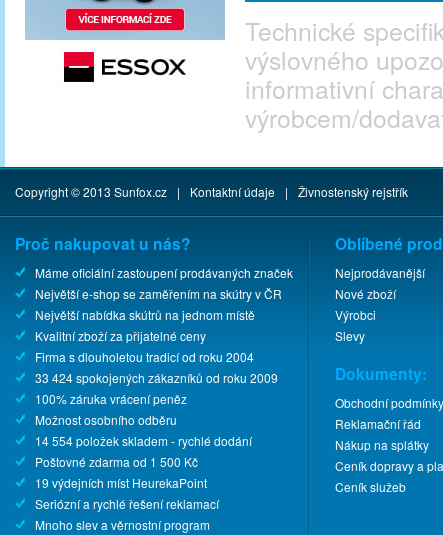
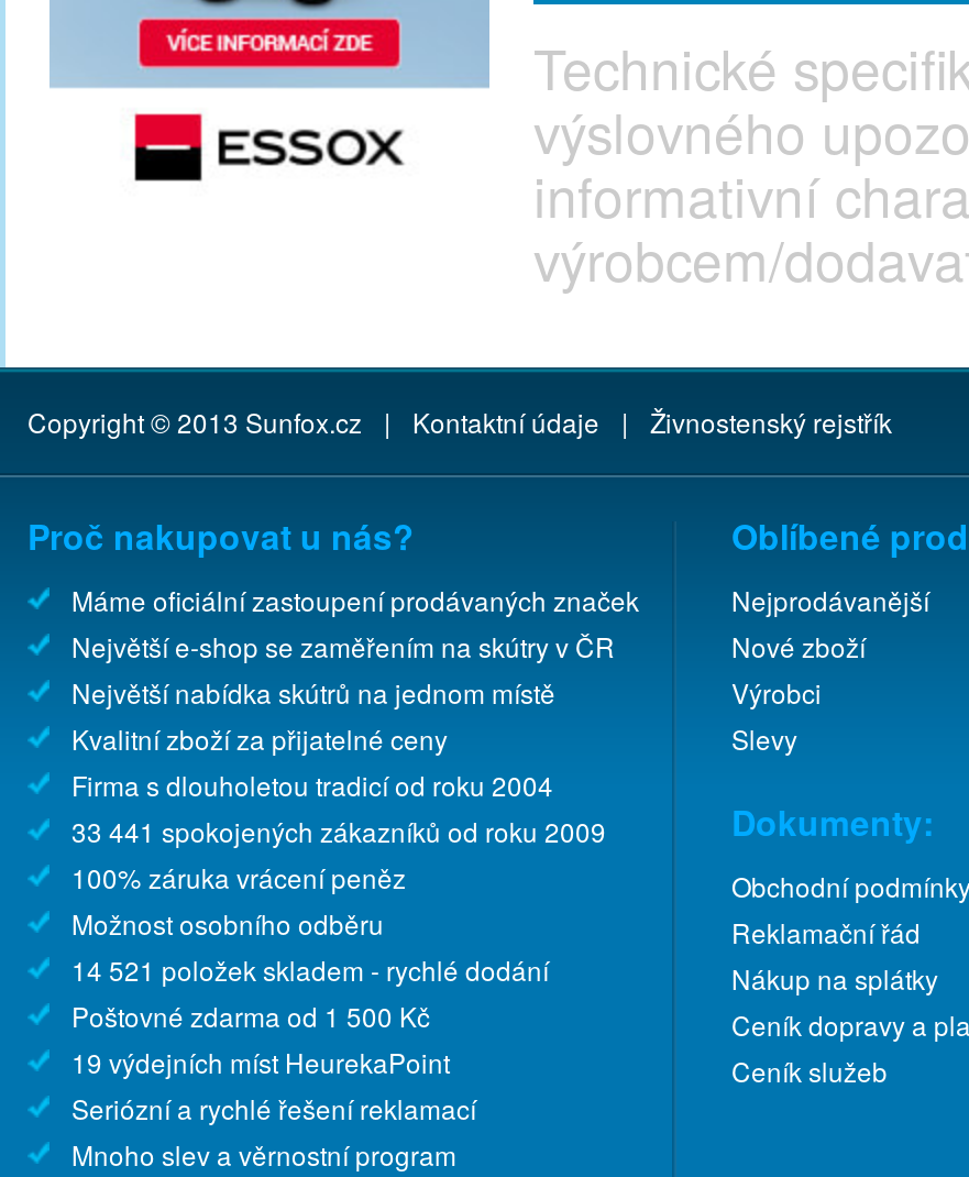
- 33 424 spokojených zákazníků od roku 2009
+ 33 441 spokojených zákazníků od roku 2009

- 14 554 položek skladem - rychlé dodání
+ 14 521 položek skladem - rychlé dodání
